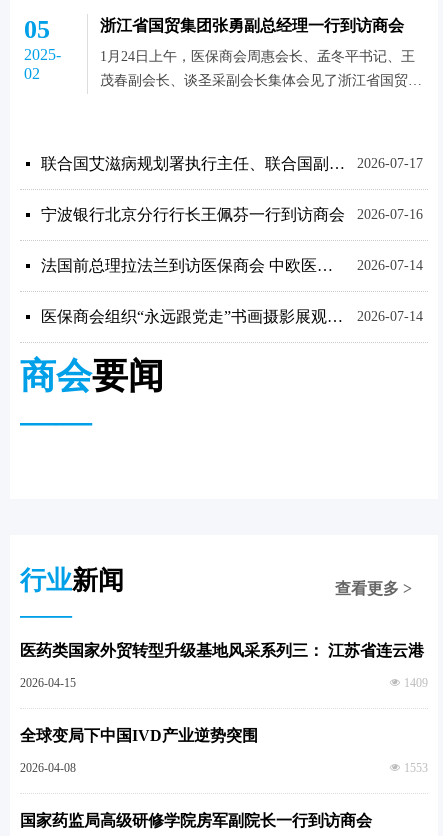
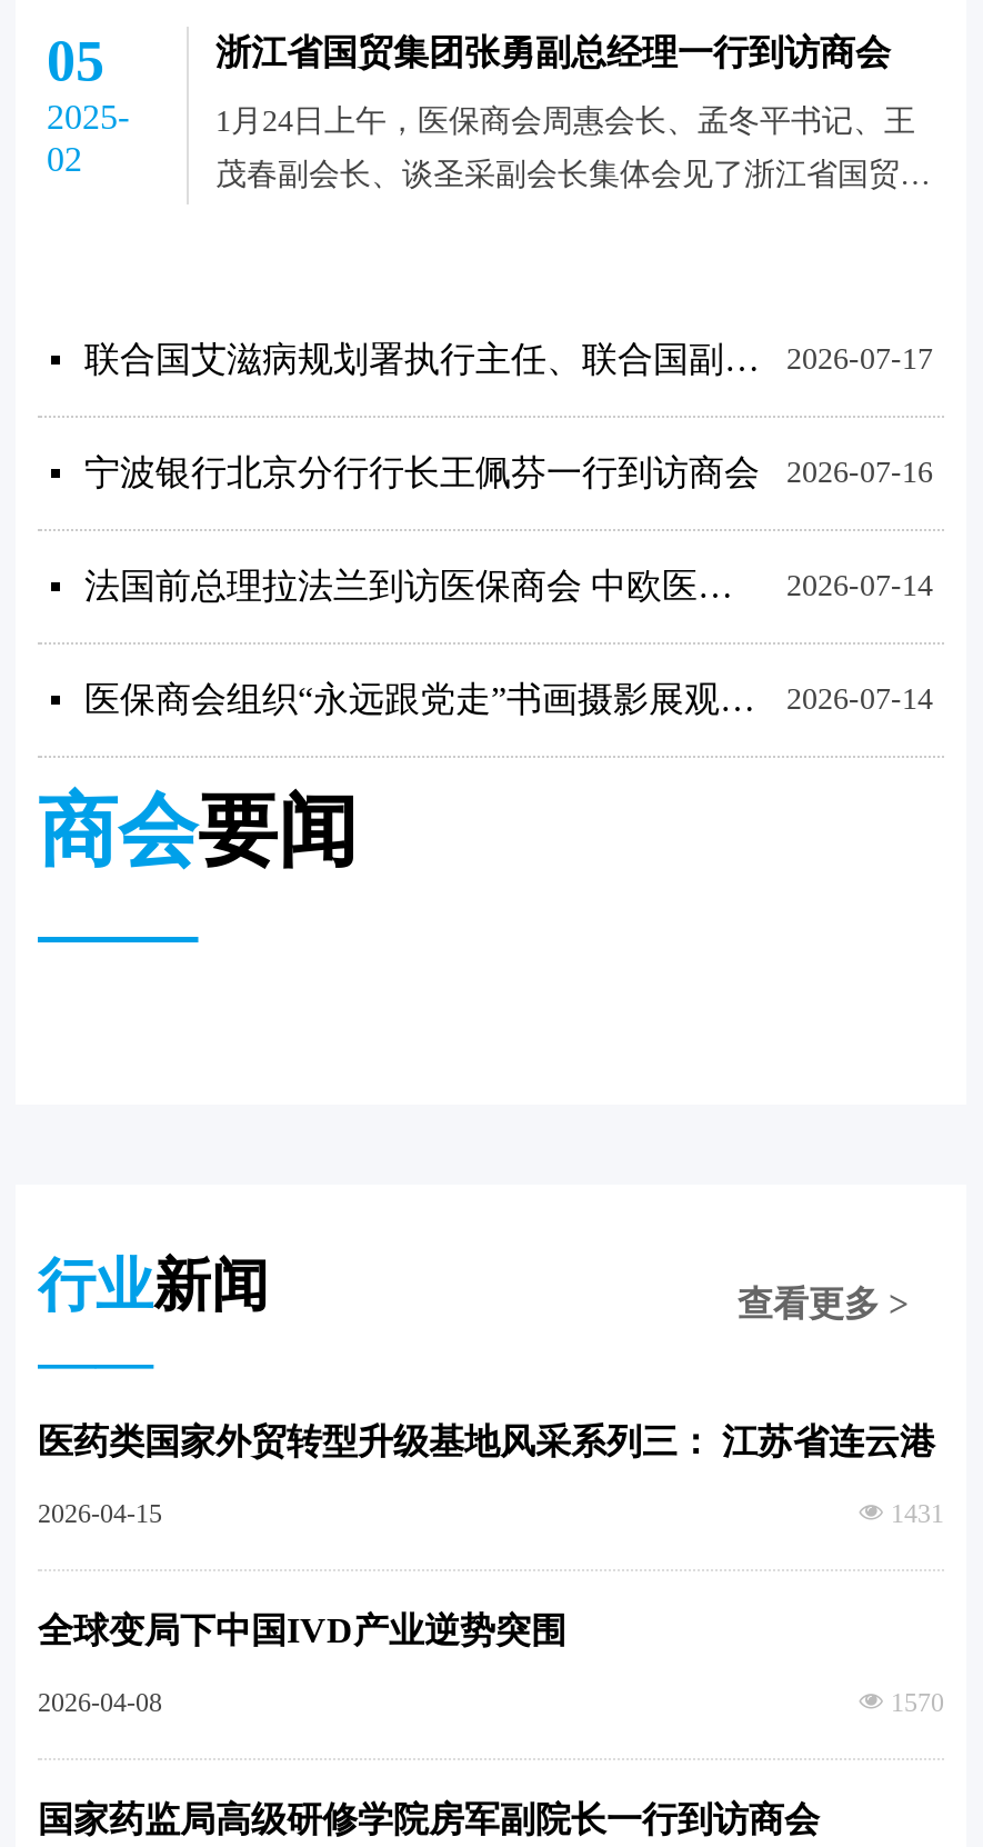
- 넶 1409
+ 넶 1431

- 넶 1553
+ 넶 1570
